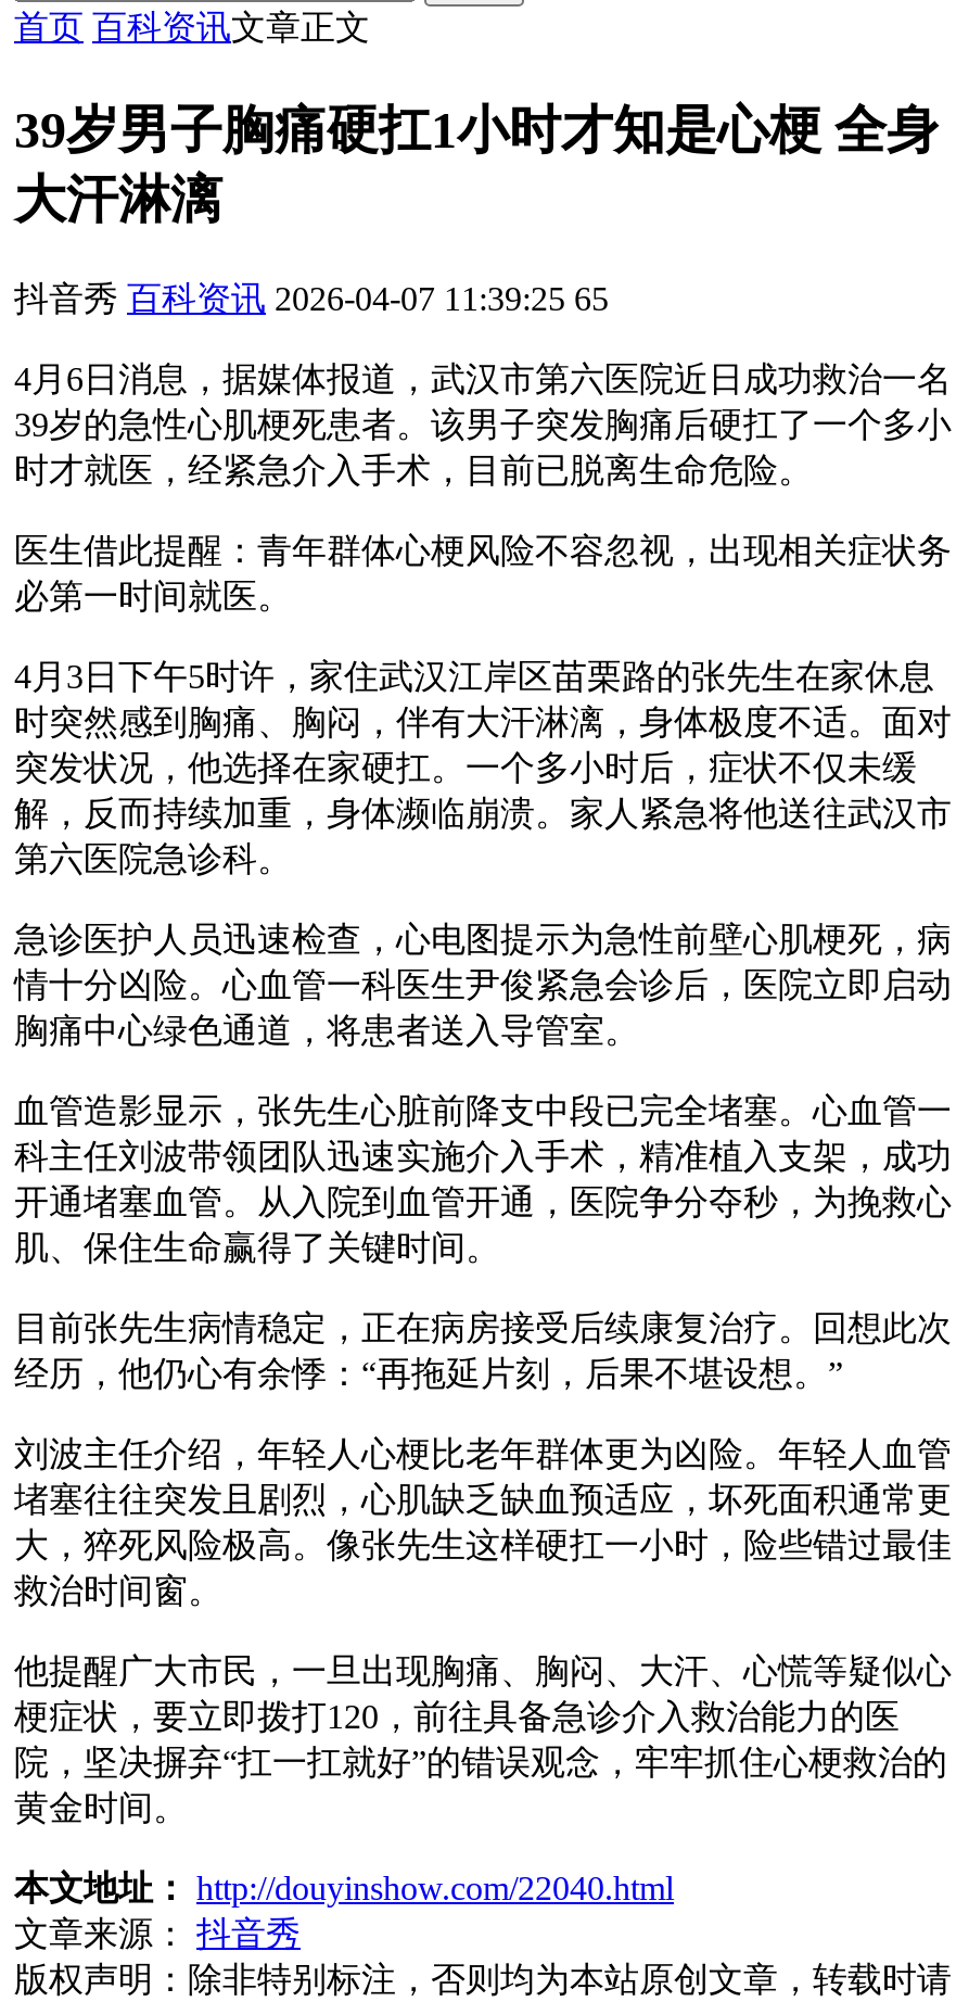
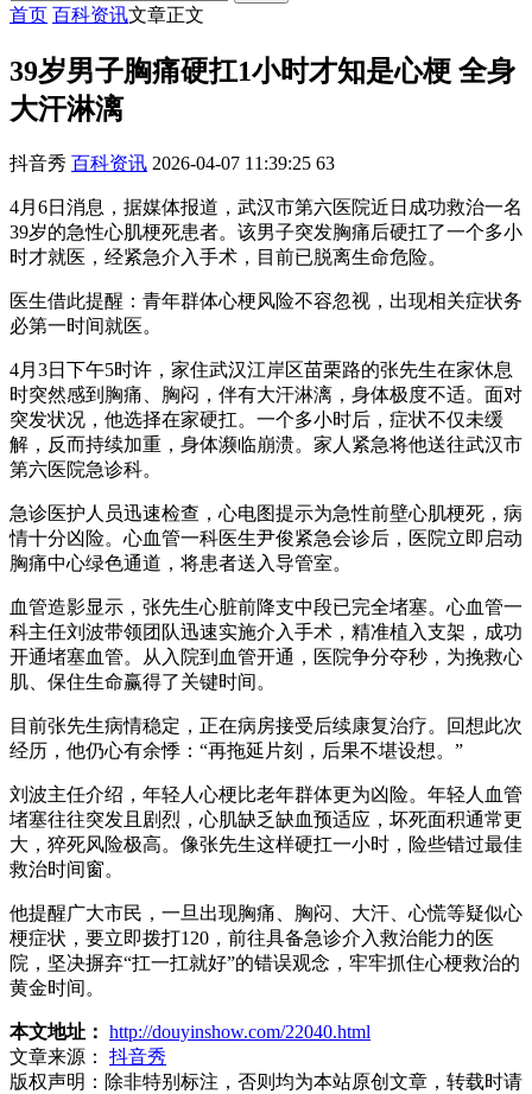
- 抖音秀 百科资讯 2026-04-07 11:39:25 65
+ 抖音秀 百科资讯 2026-04-07 11:39:25 63
